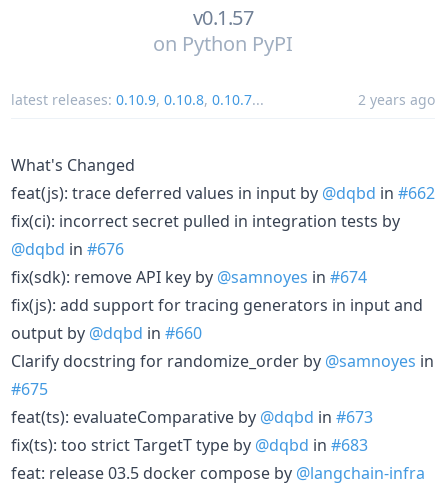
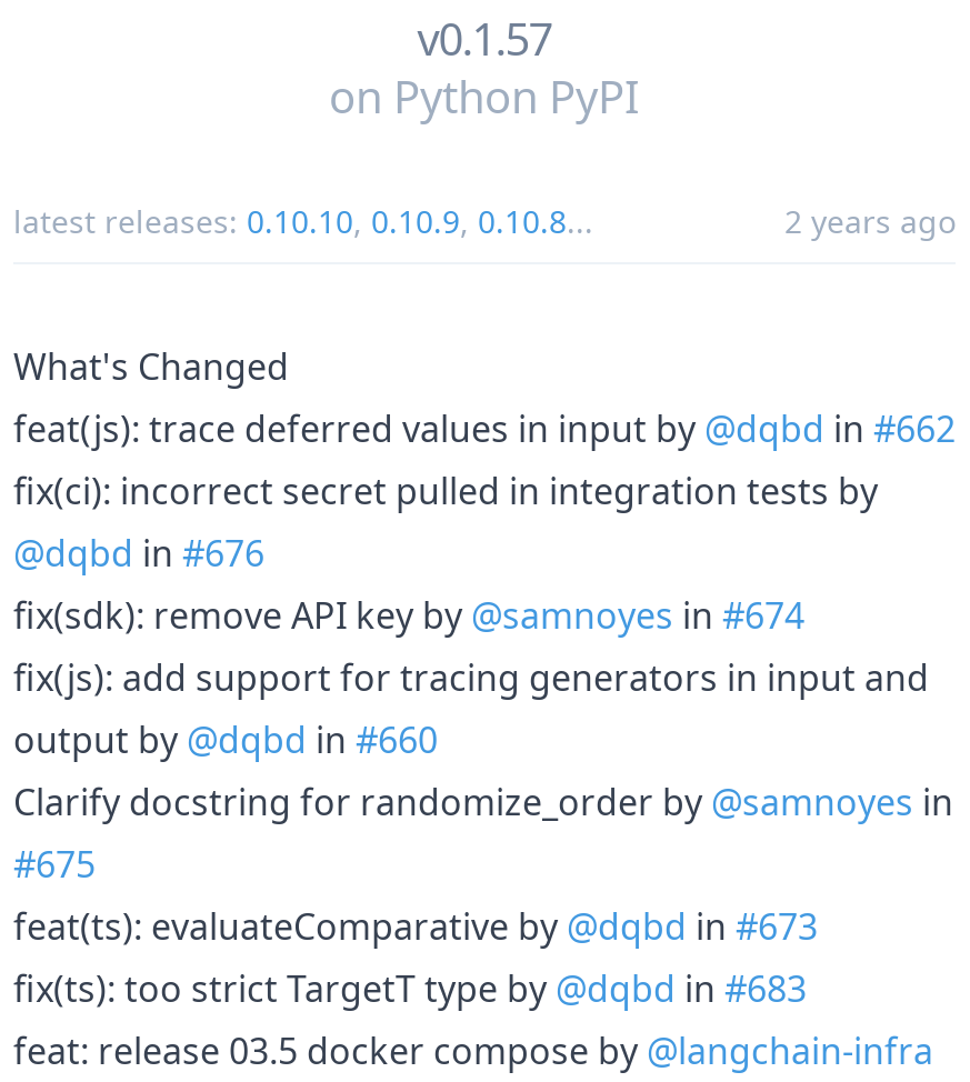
- latest releases: 0.10.9, 0.10.8, 0.10.7...
+ latest releases: 0.10.10, 0.10.9, 0.10.8...
